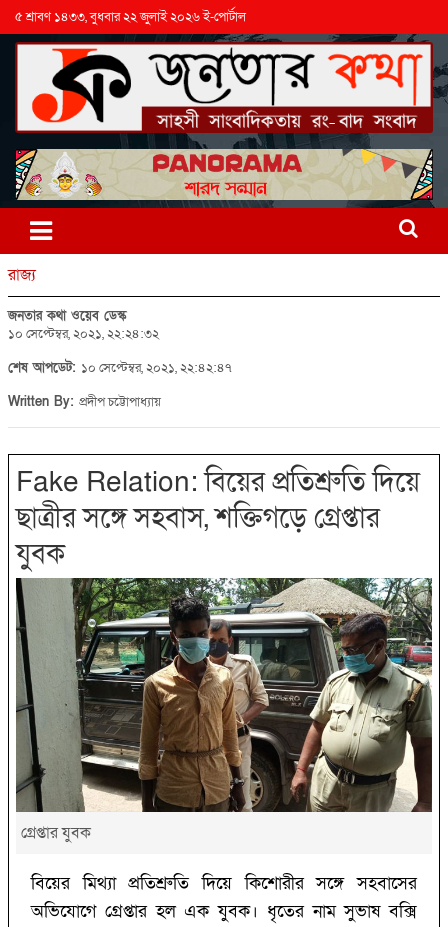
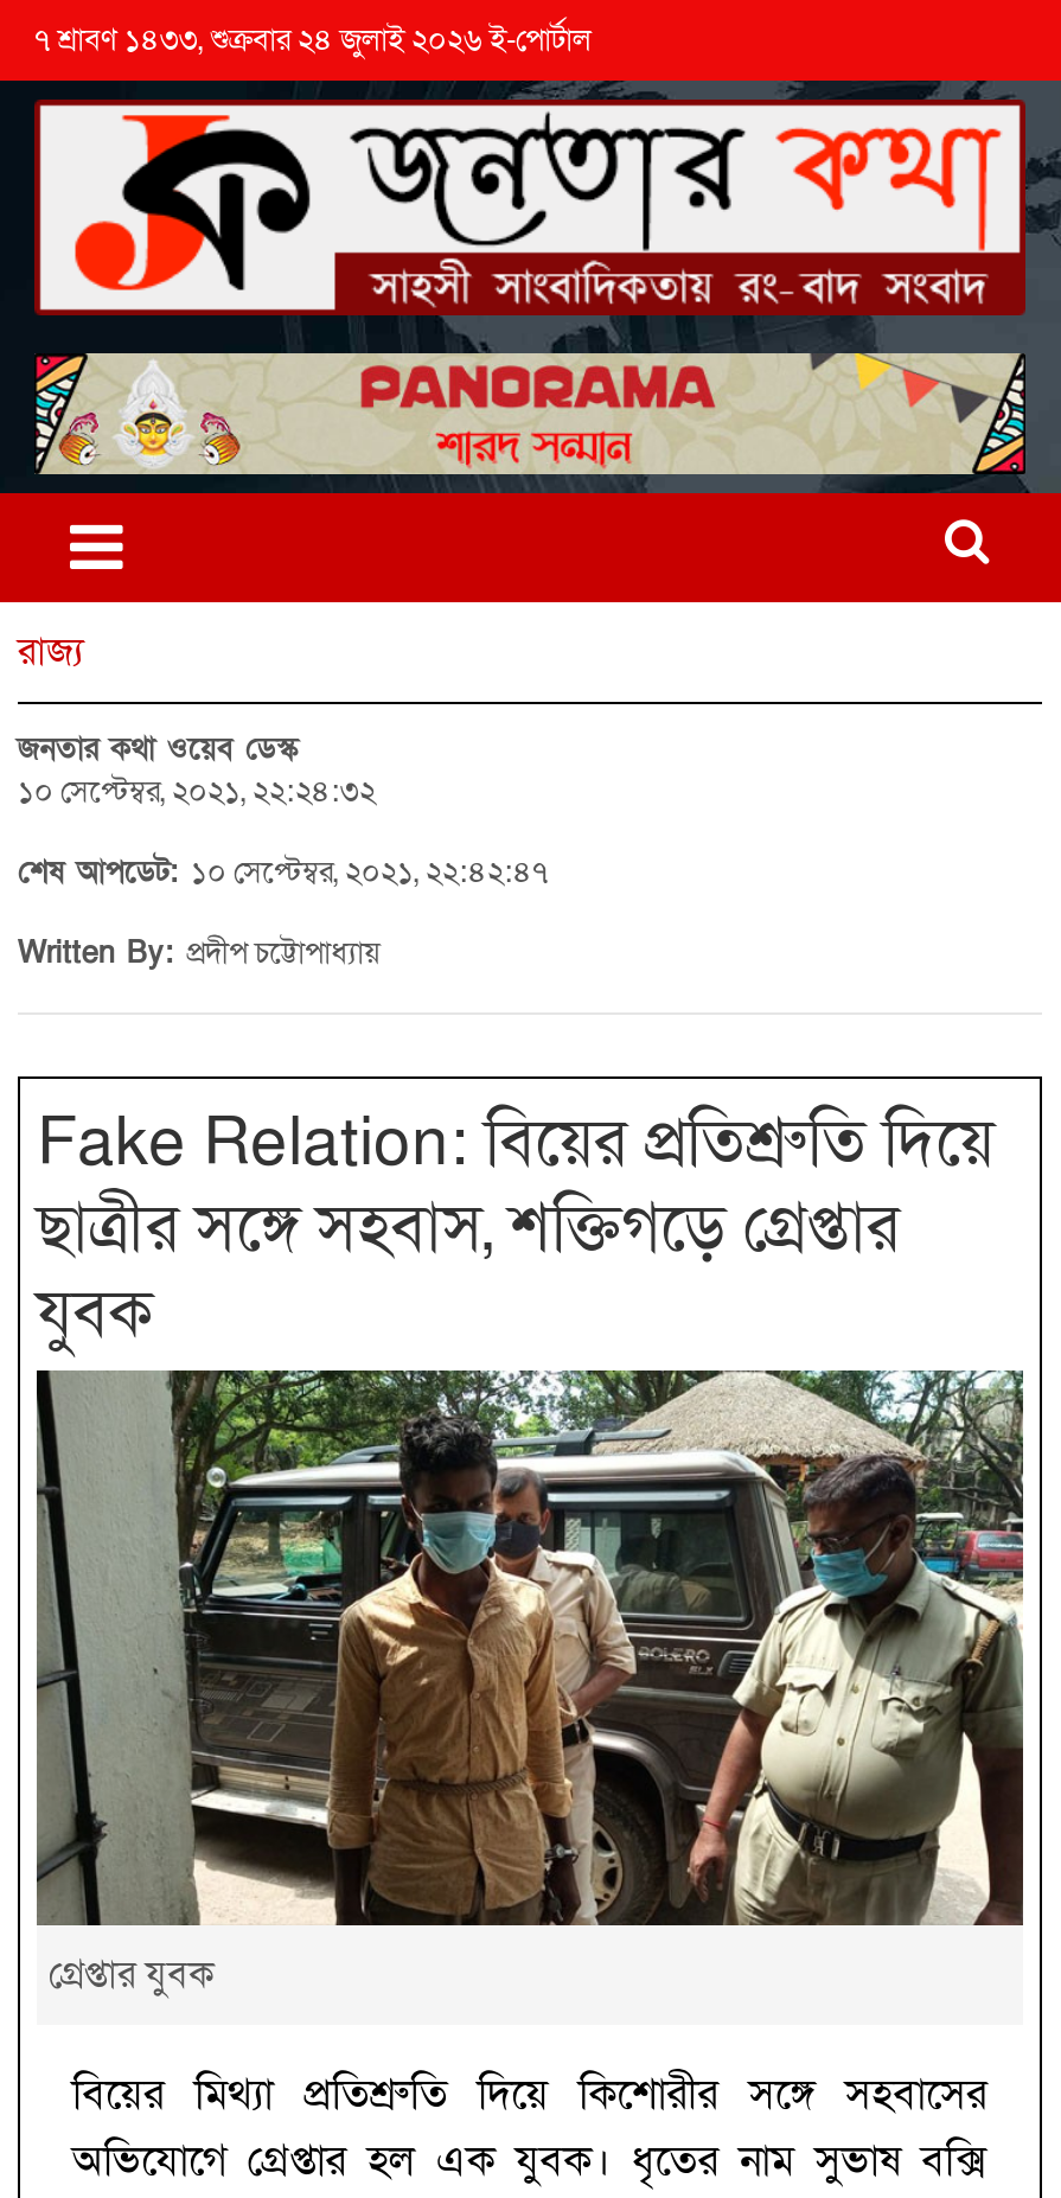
- ৫ শ্রাবণ ১৪৩৩, বুধবার ২২ জুলাই ২০২৬ ই-পোর্টাল
+ ৭ শ্রাবণ ১৪৩৩, শুক্রবার ২৪ জুলাই ২০২৬ ই-পোর্টাল
